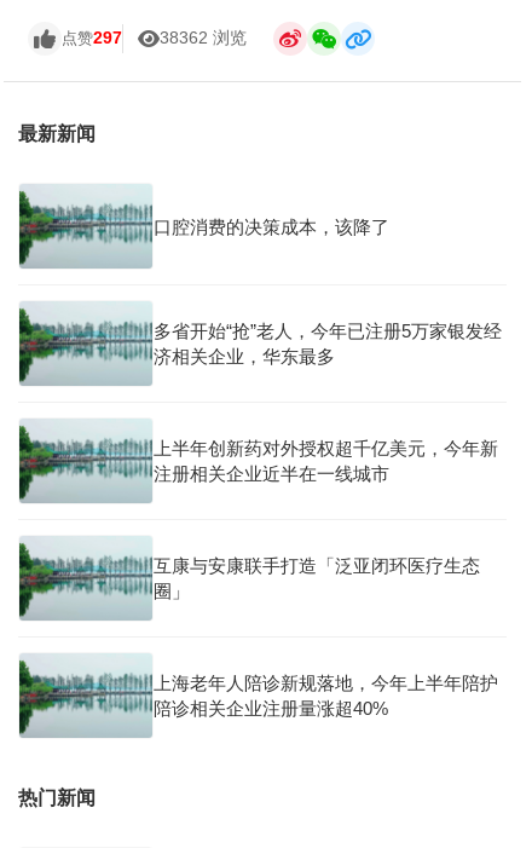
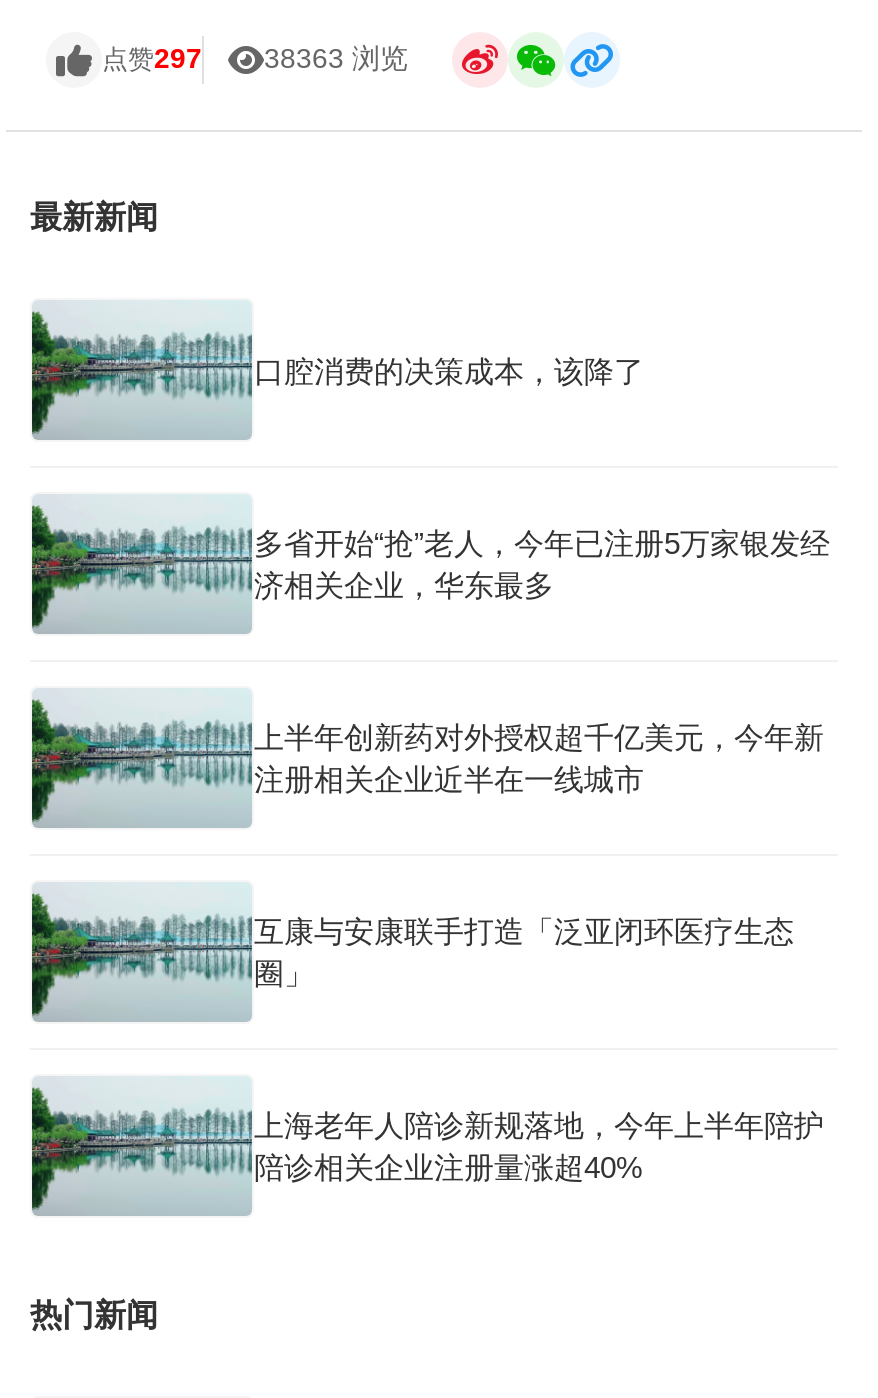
- 点赞297 38362 浏览
+ 点赞297 38363 浏览
